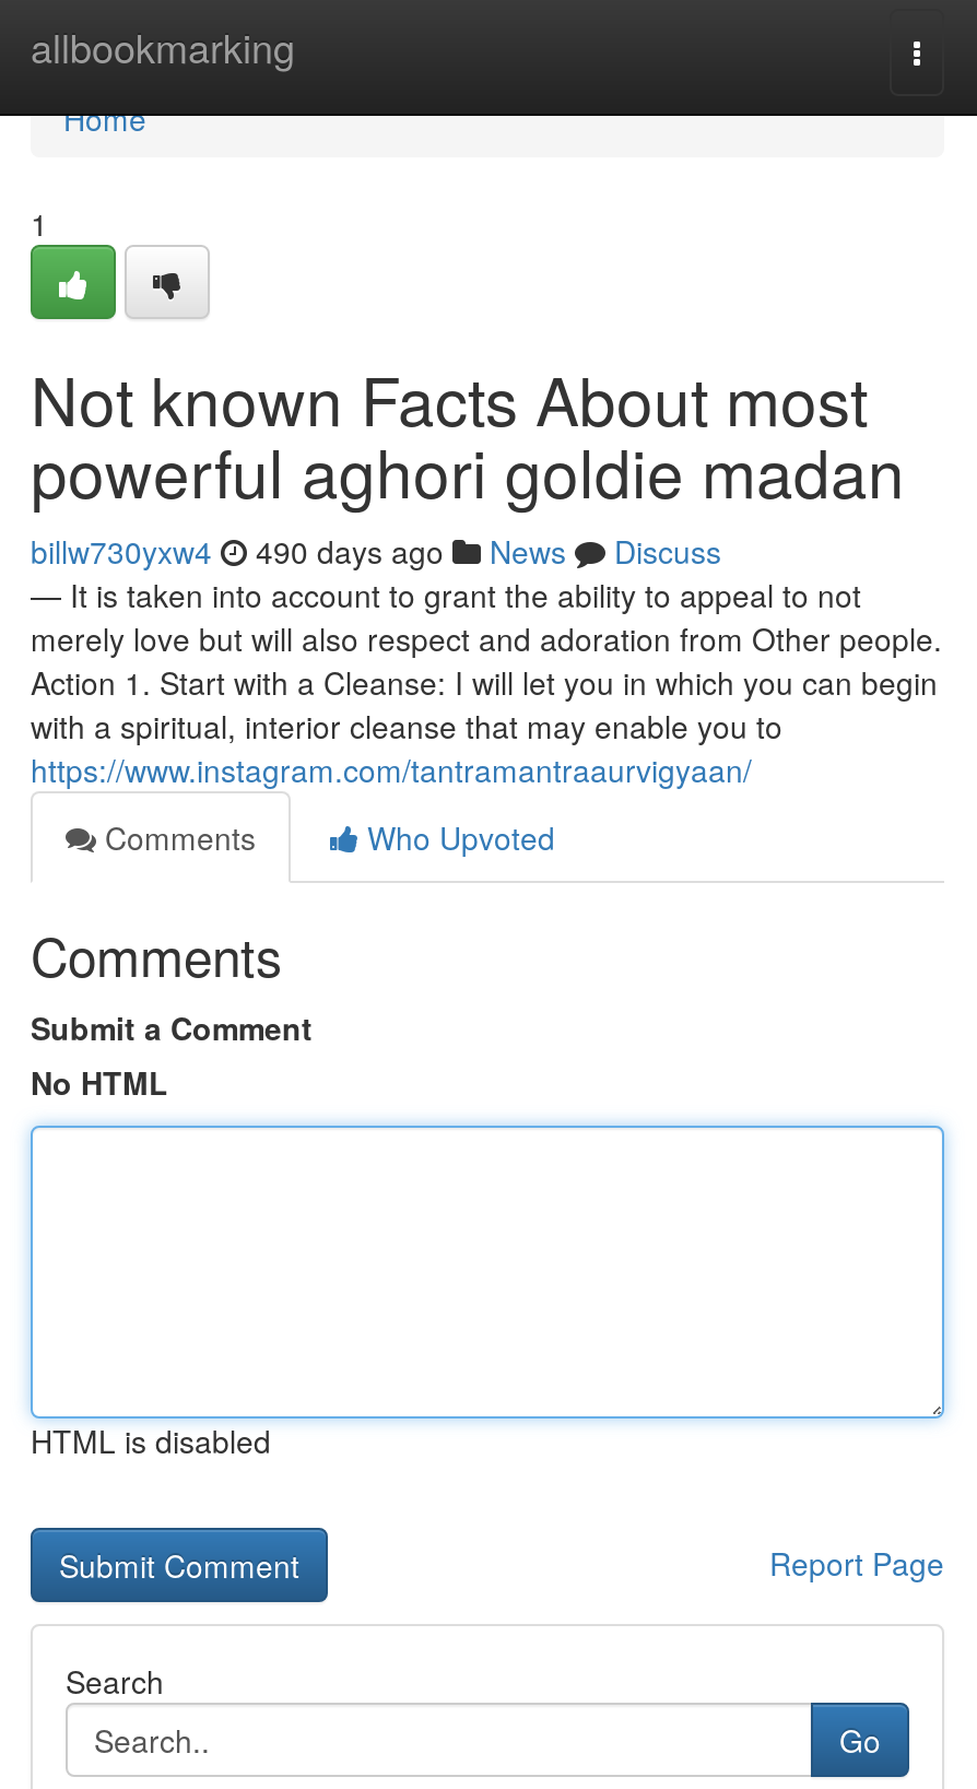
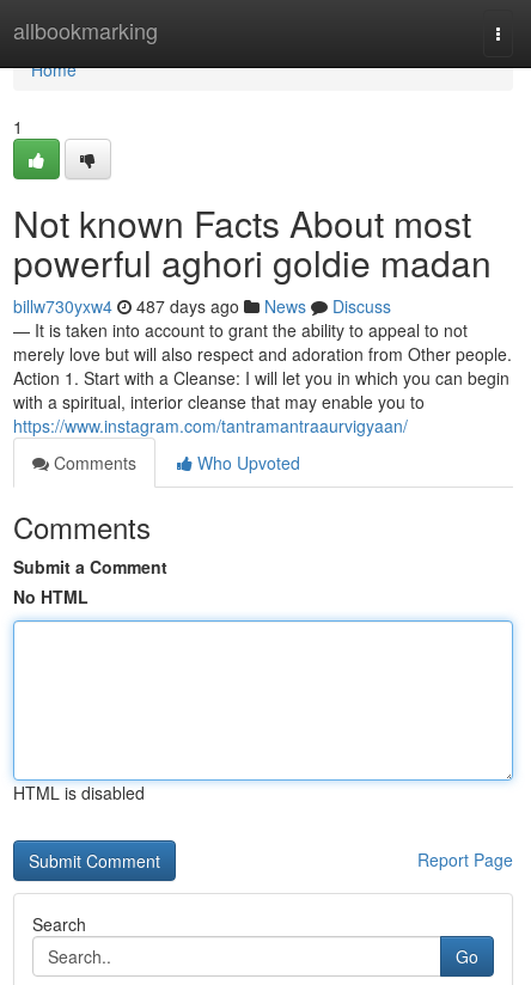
- billw730yxw4 490 days ago News Discuss
+ billw730yxw4 487 days ago News Discuss
